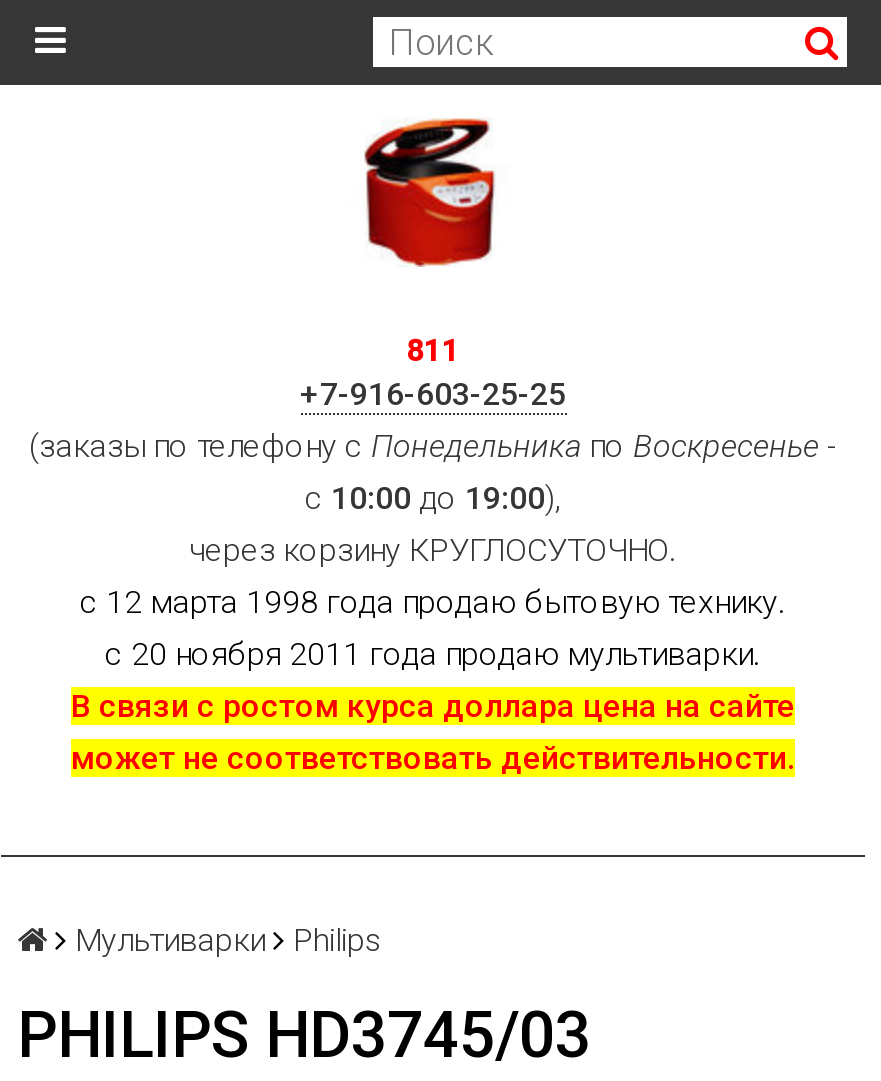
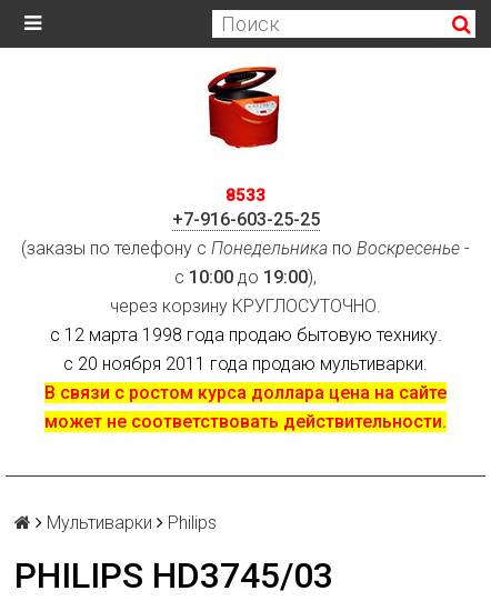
- 811
+ 8533
